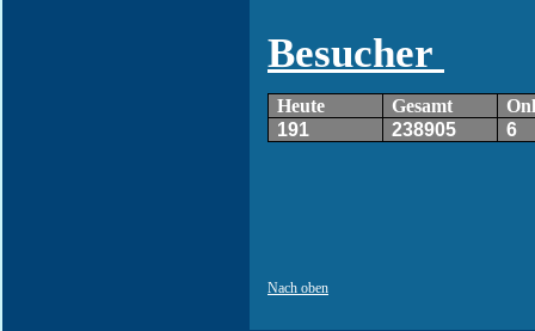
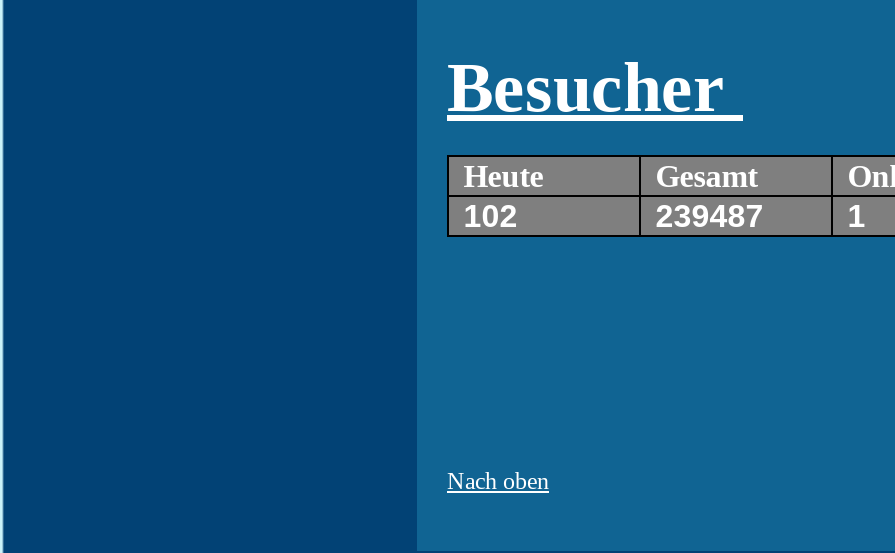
- 191
+ 102

- 238905
+ 239487

- 6
+ 1
